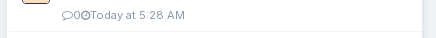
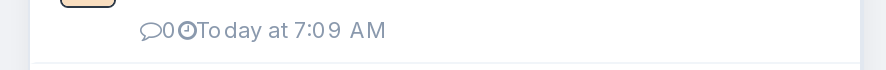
- 0 Today at 5:28 AM
+ 0 Today at 7:09 AM
